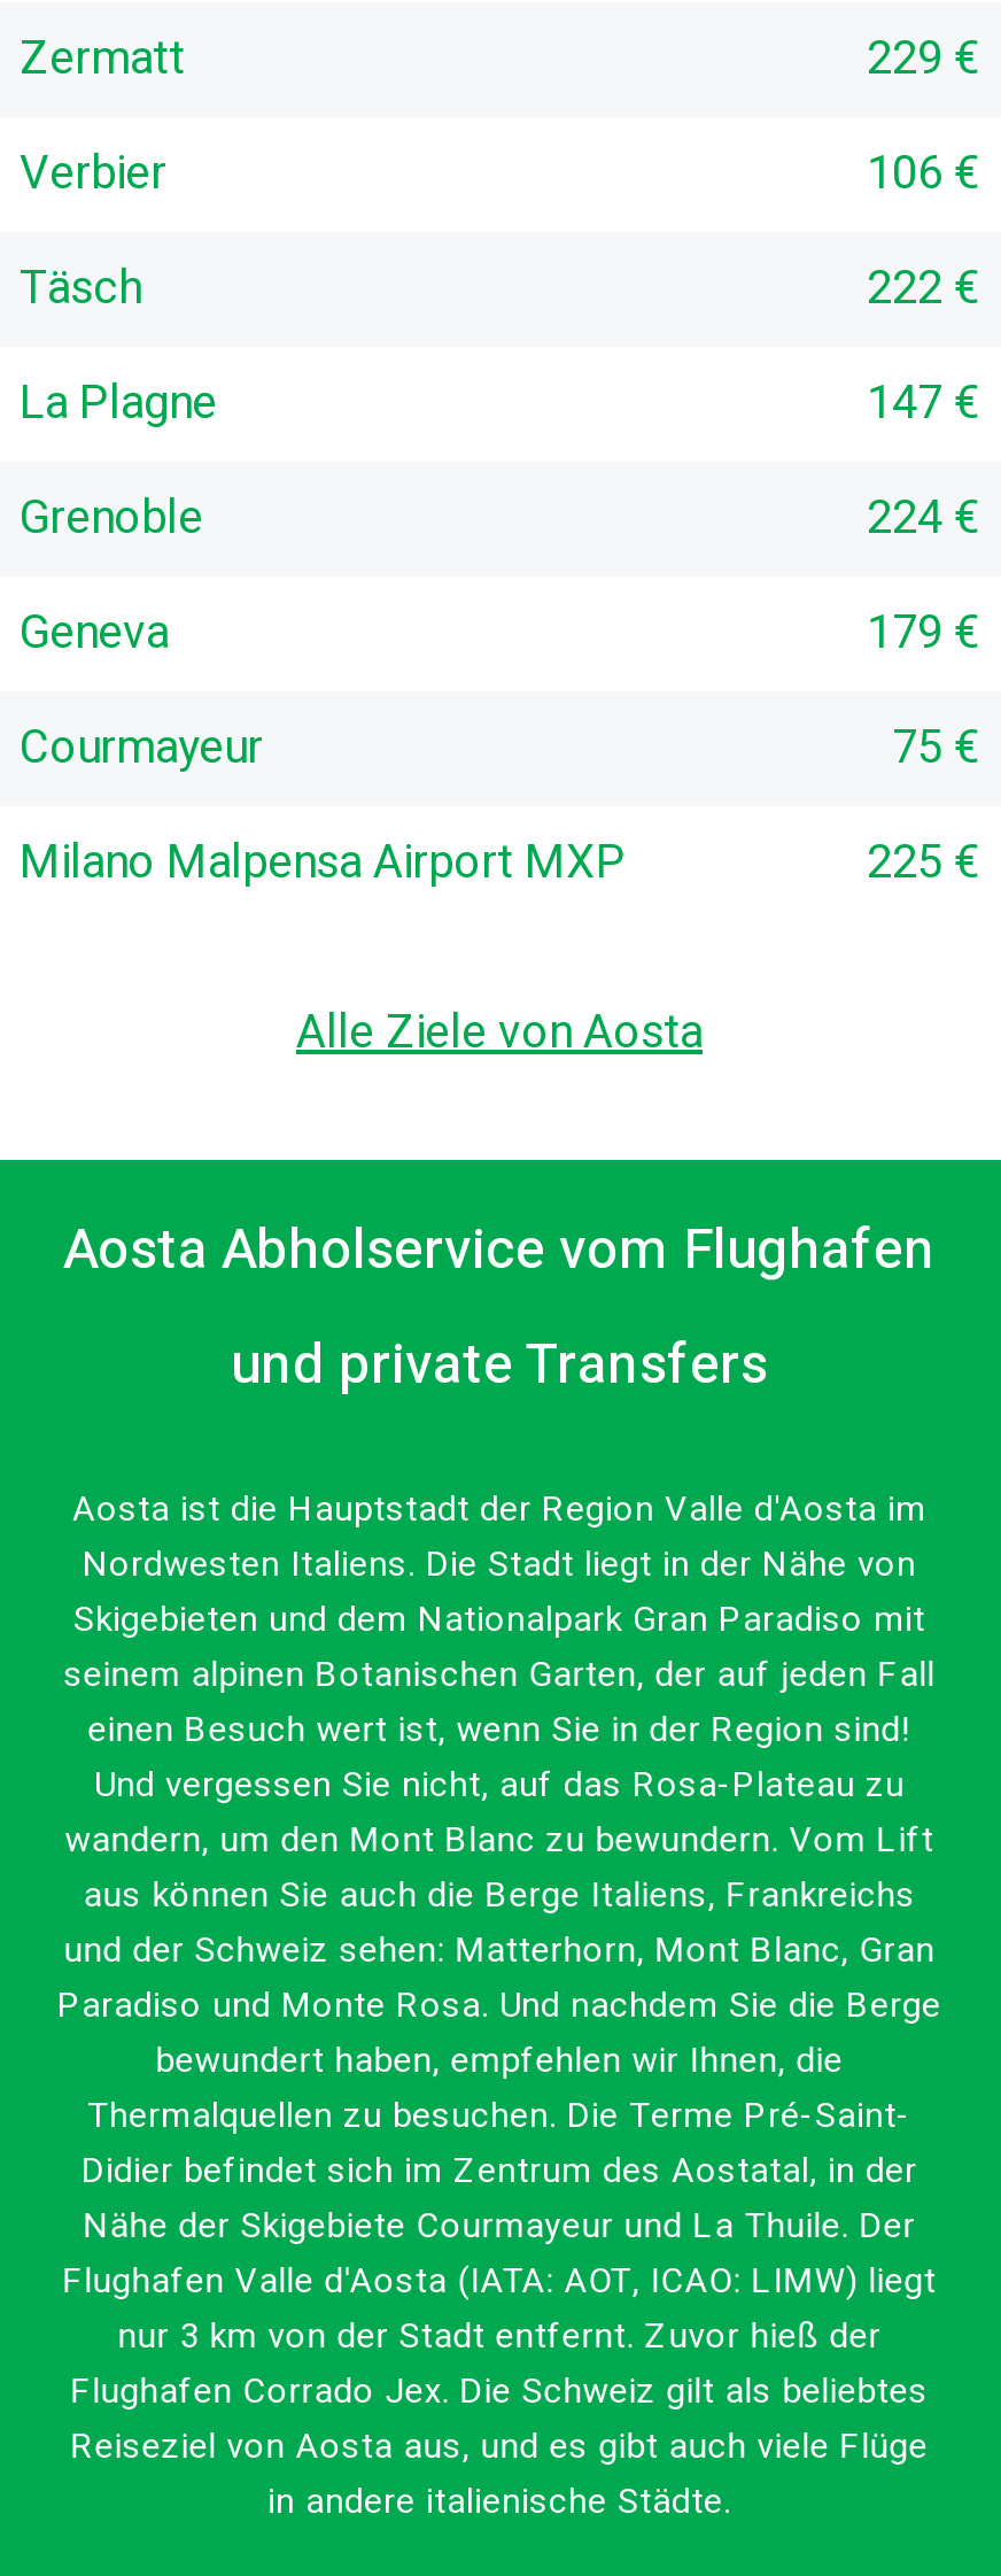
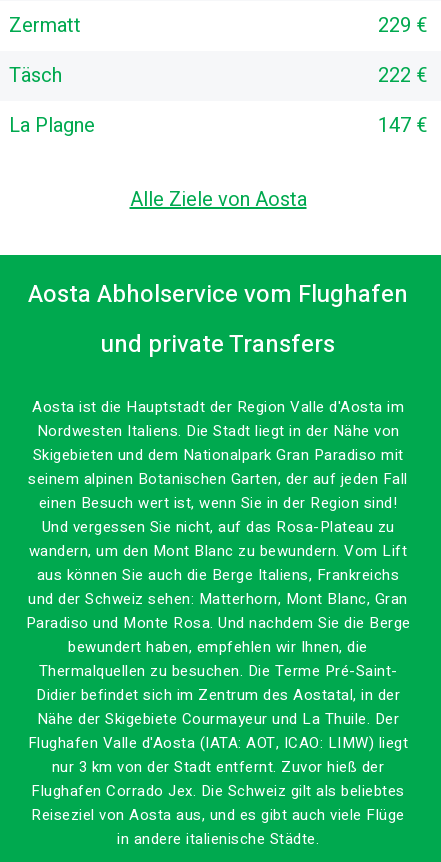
- Verbier
- 106 €

- Grenoble
- 224 €
- Geneva
- 179 €
- Courmayeur
- 75 €
- Milano Malpensa Airport MXP
- 225 €
